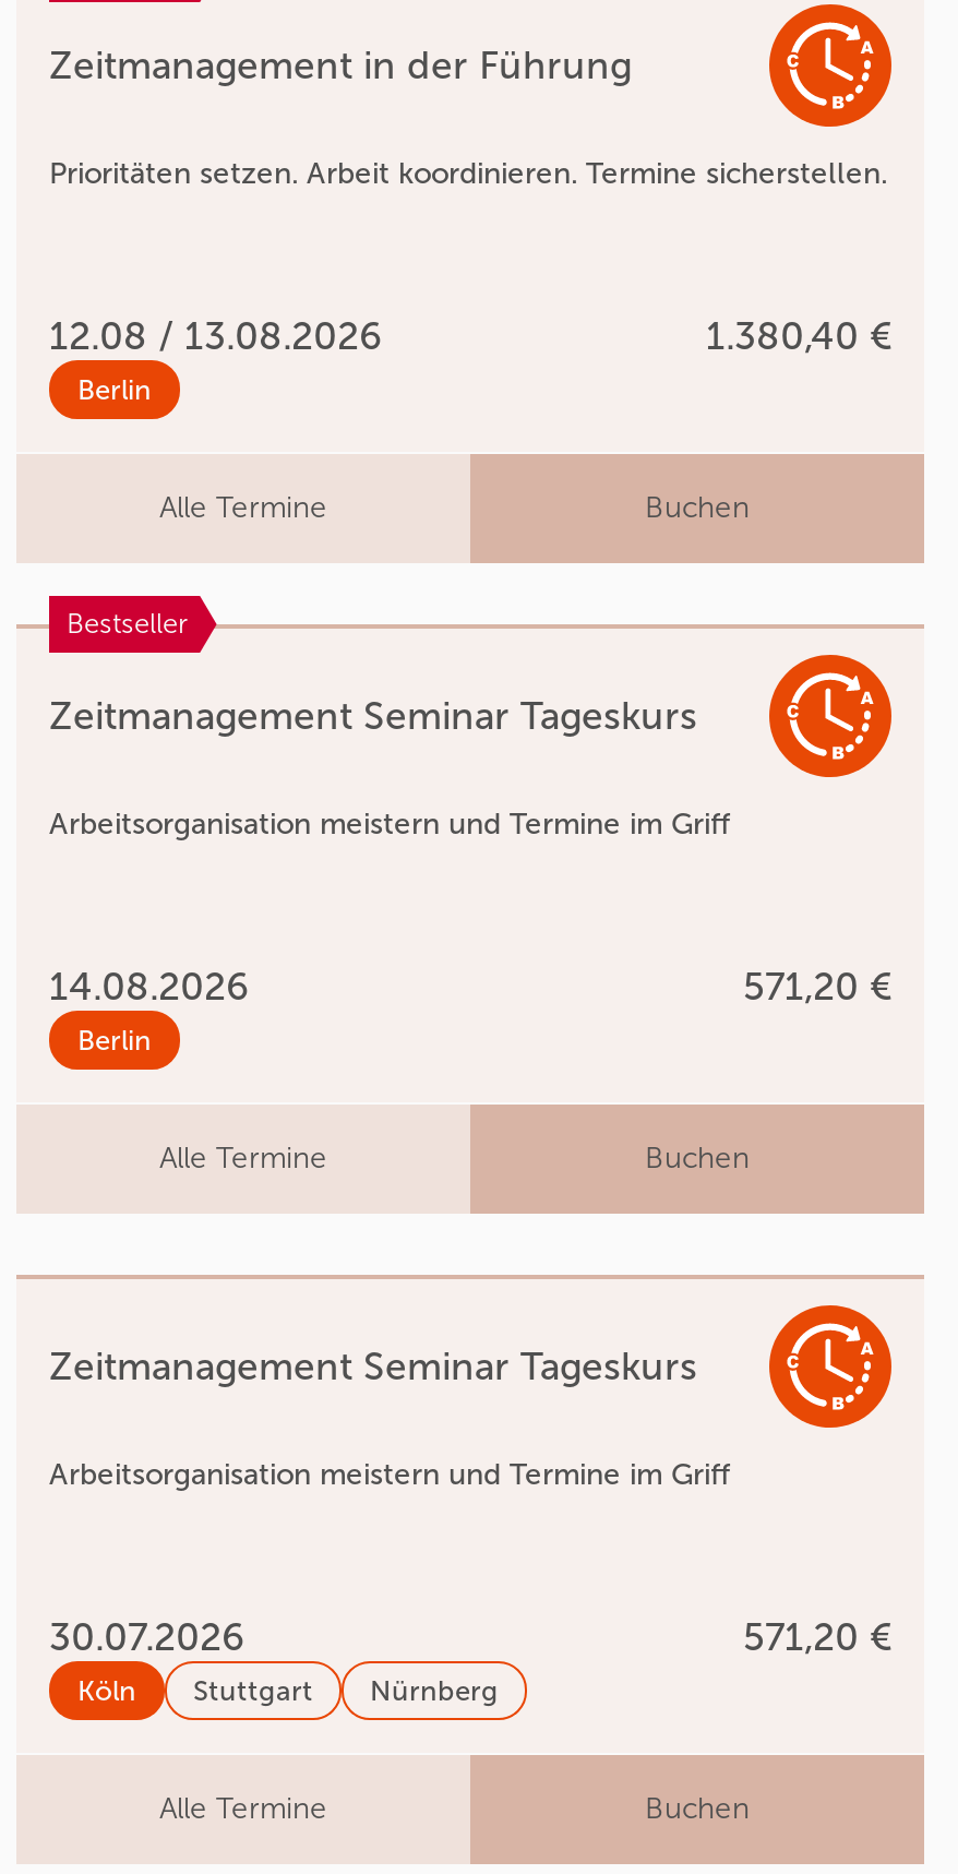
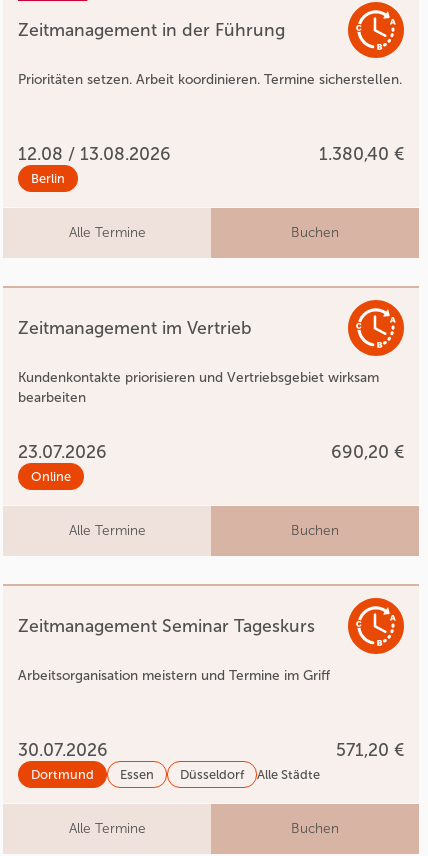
- Bestseller
- Zeitmanagement Seminar Tageskurs
- Arbeitsorganisation meistern und Termine im Griff
- 14.08.2026
- 571,20 €
- Berlin
+ Zeitmanagement im Vertrieb
+ Kundenkontakte priorisieren und Vertriebsgebiet wirksam
+ bearbeiten
+ 23.07.2026
+ 690,20 €
+ Online

- Köln
- Stuttgart
- Nürnberg
+ Dortmund
+ Essen
+ Düsseldorf
+ Alle Städte
